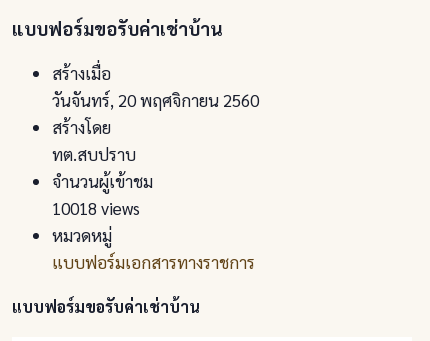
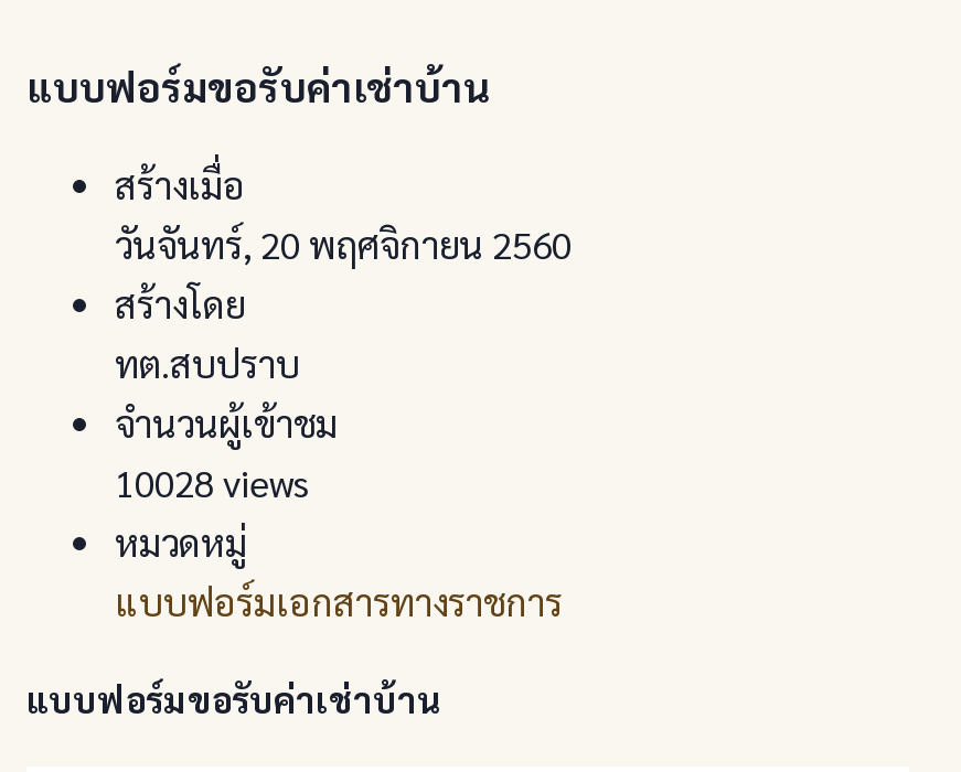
- 10018 views
+ 10028 views
